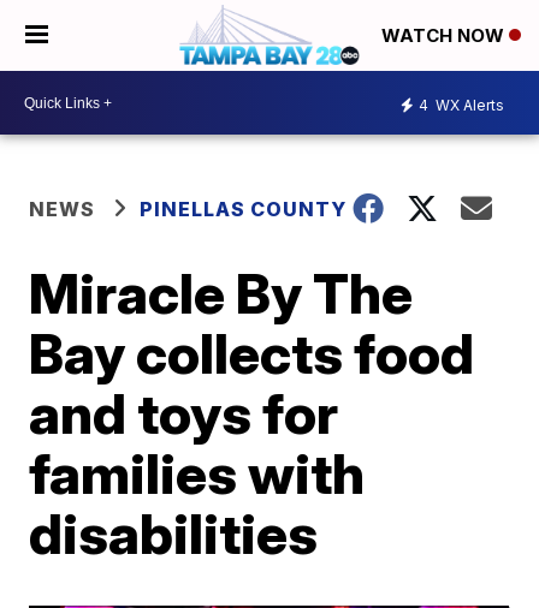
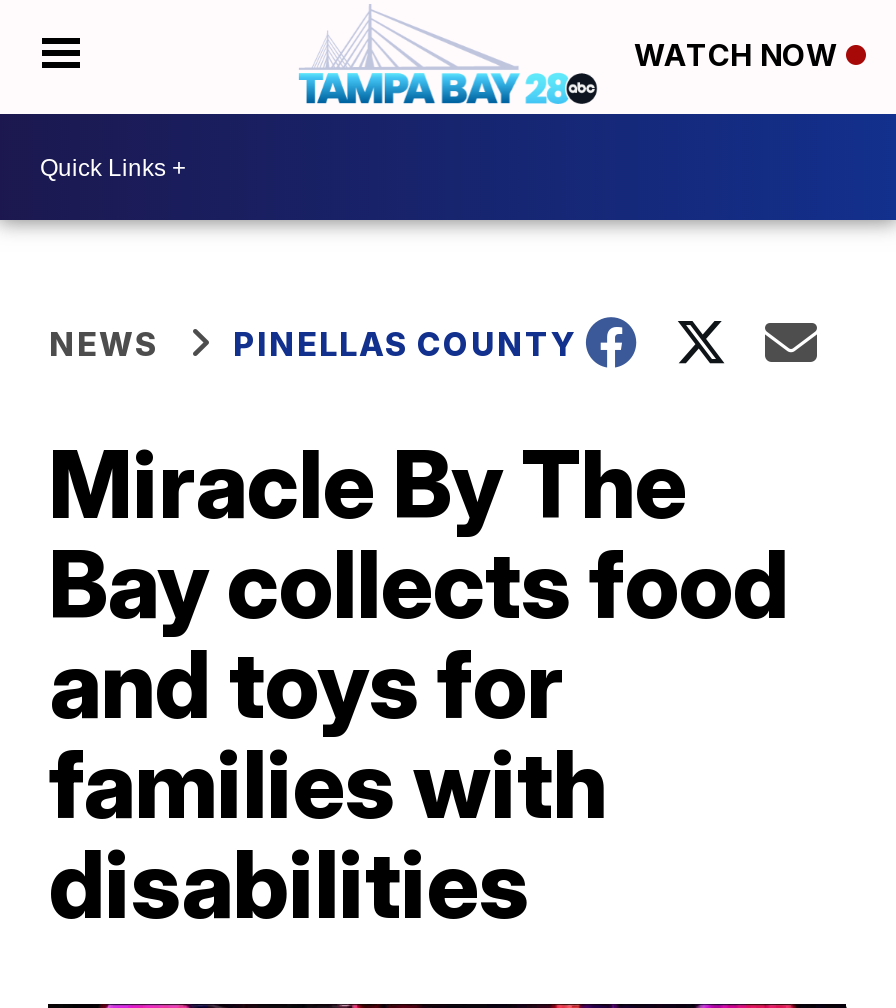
- 4 WX Alerts
